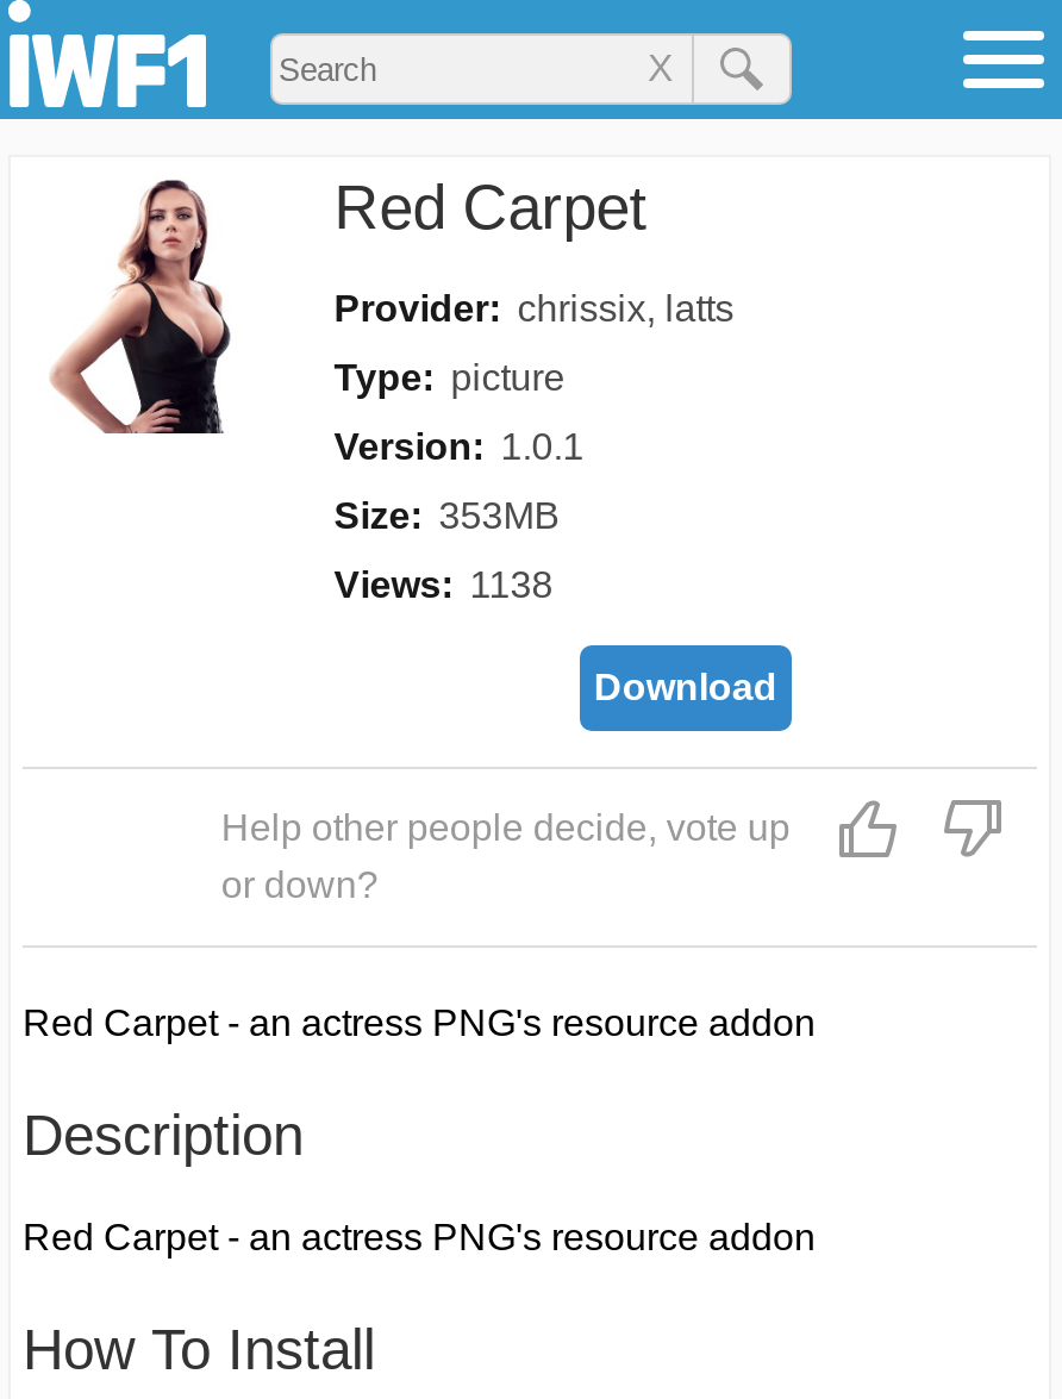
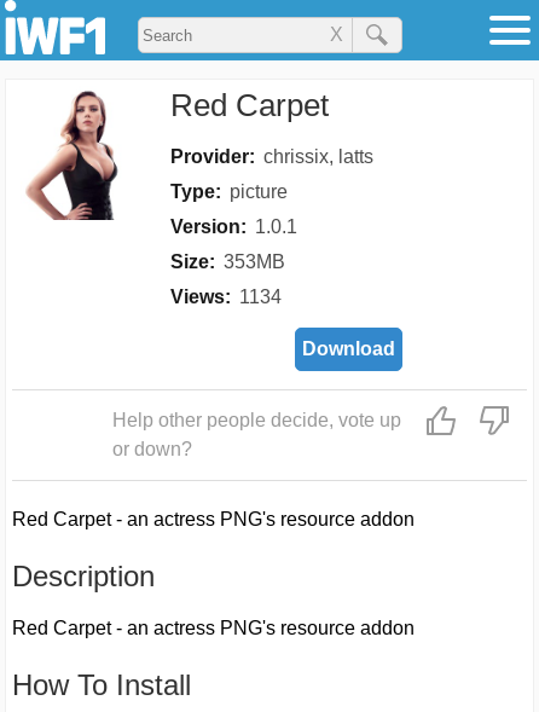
- Views: 1138
+ Views: 1134
